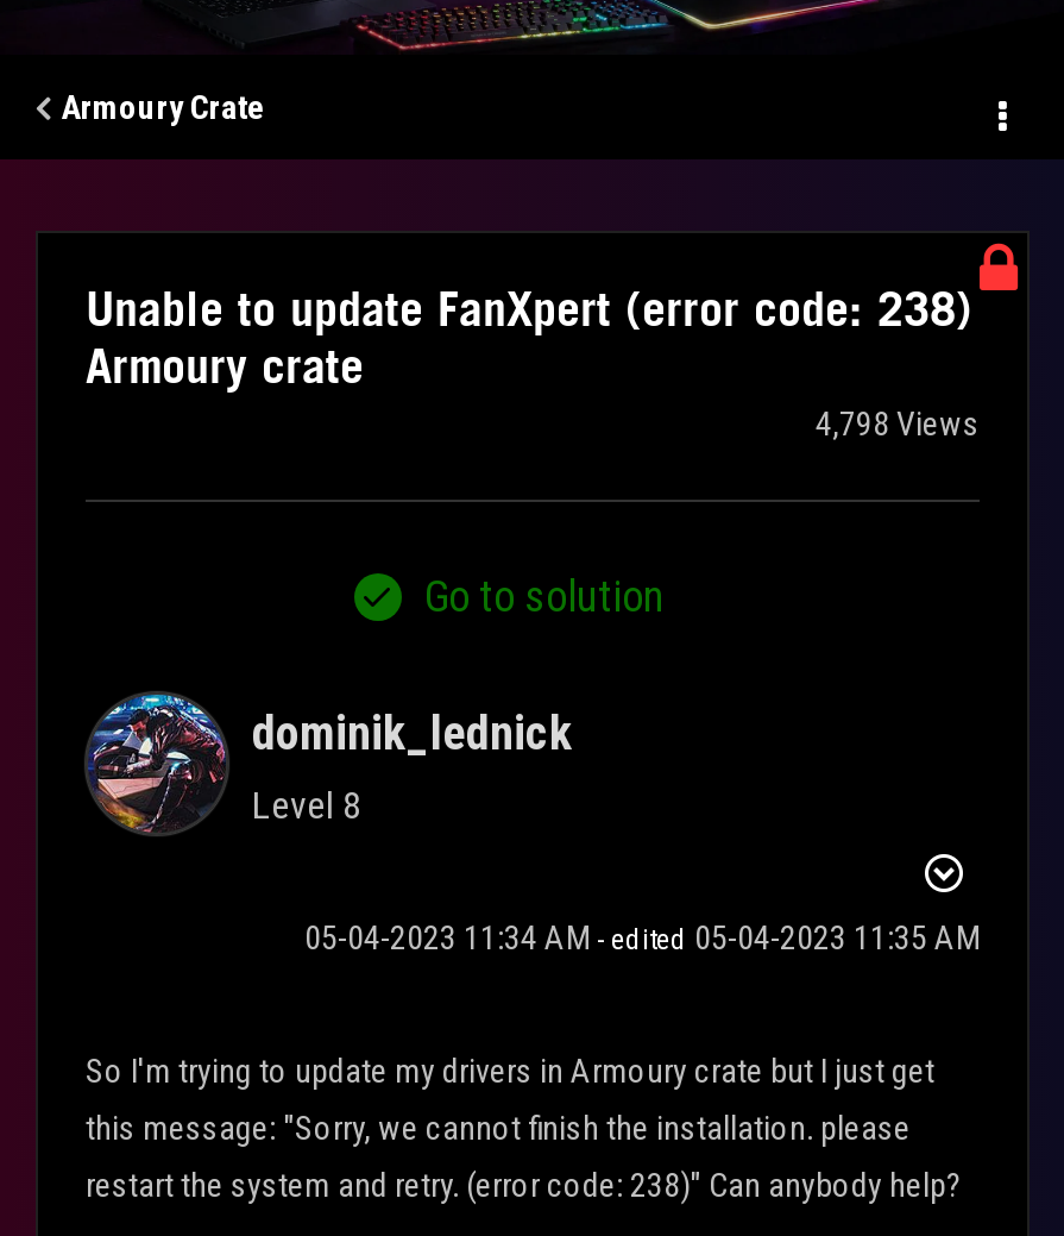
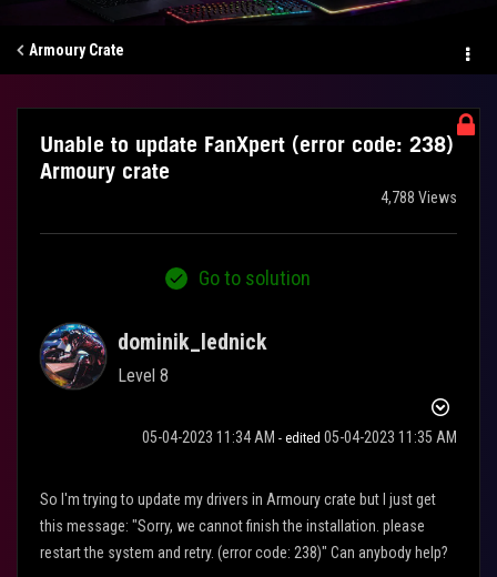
- 4,798 Views
+ 4,788 Views
